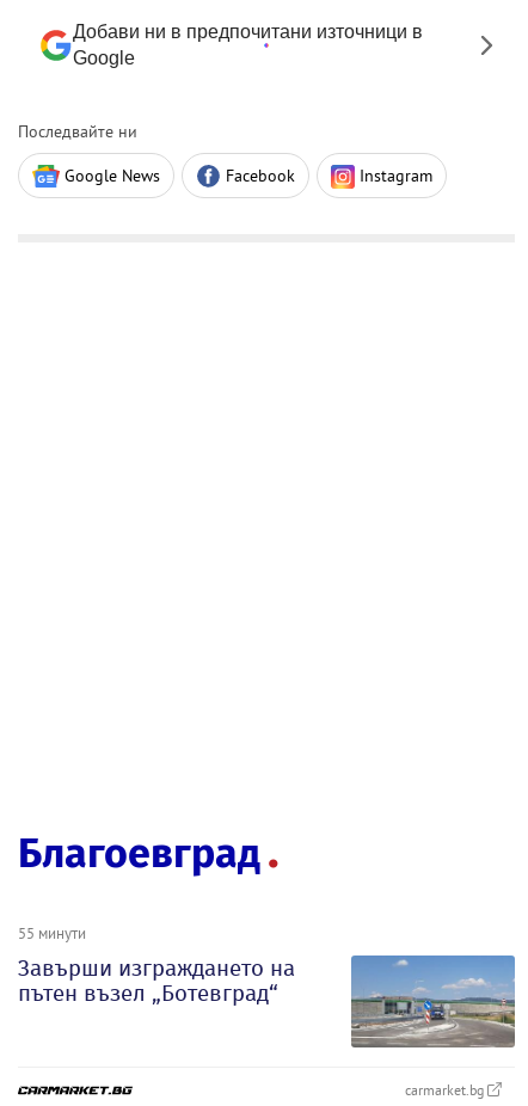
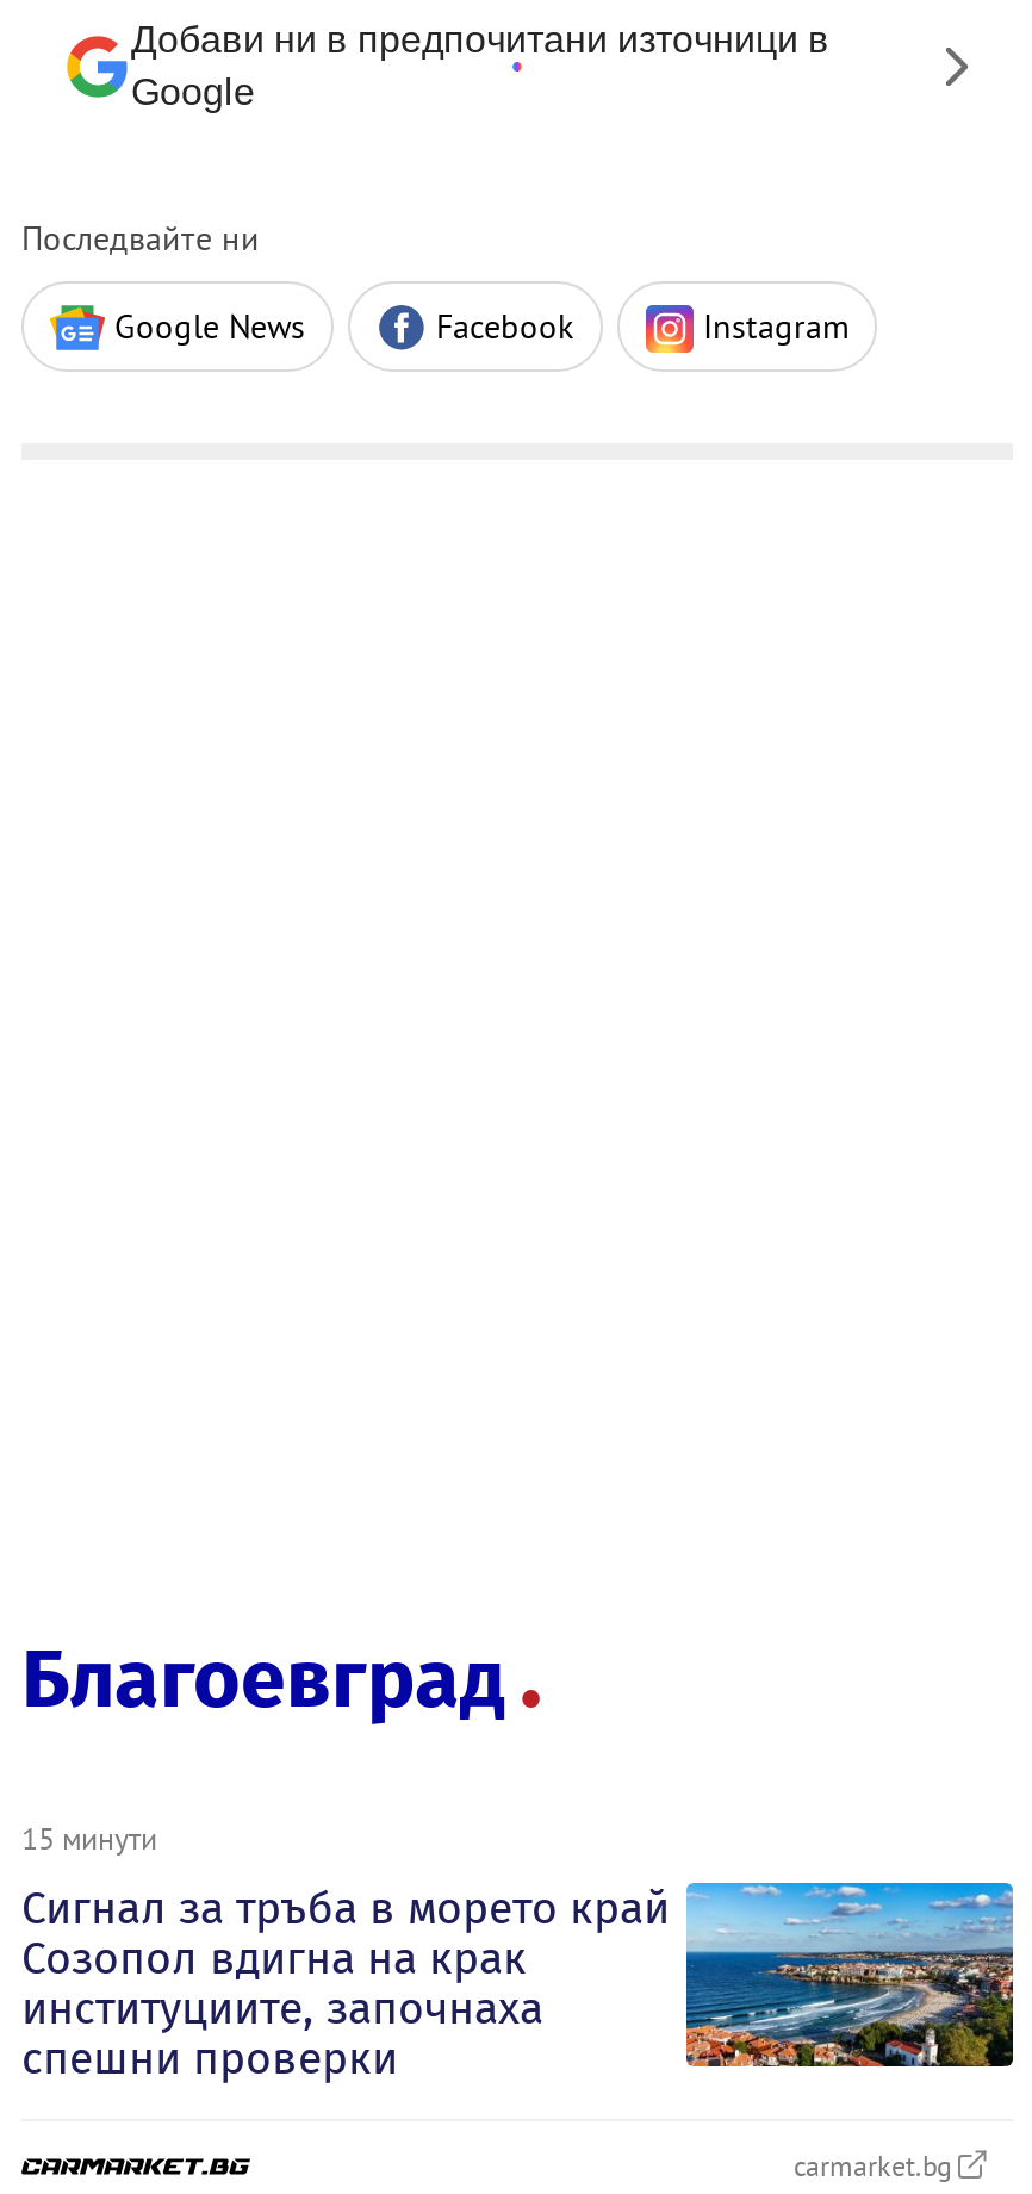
- 55 минути
- Завърши изграждането на
- пътен възел „Ботевград“
+ 15 минути
+ Сигнал за тръба в морето край
+ Созопол вдигна на крак
+ институциите, започнаха
+ спешни проверки

- [image]
+ [image]
